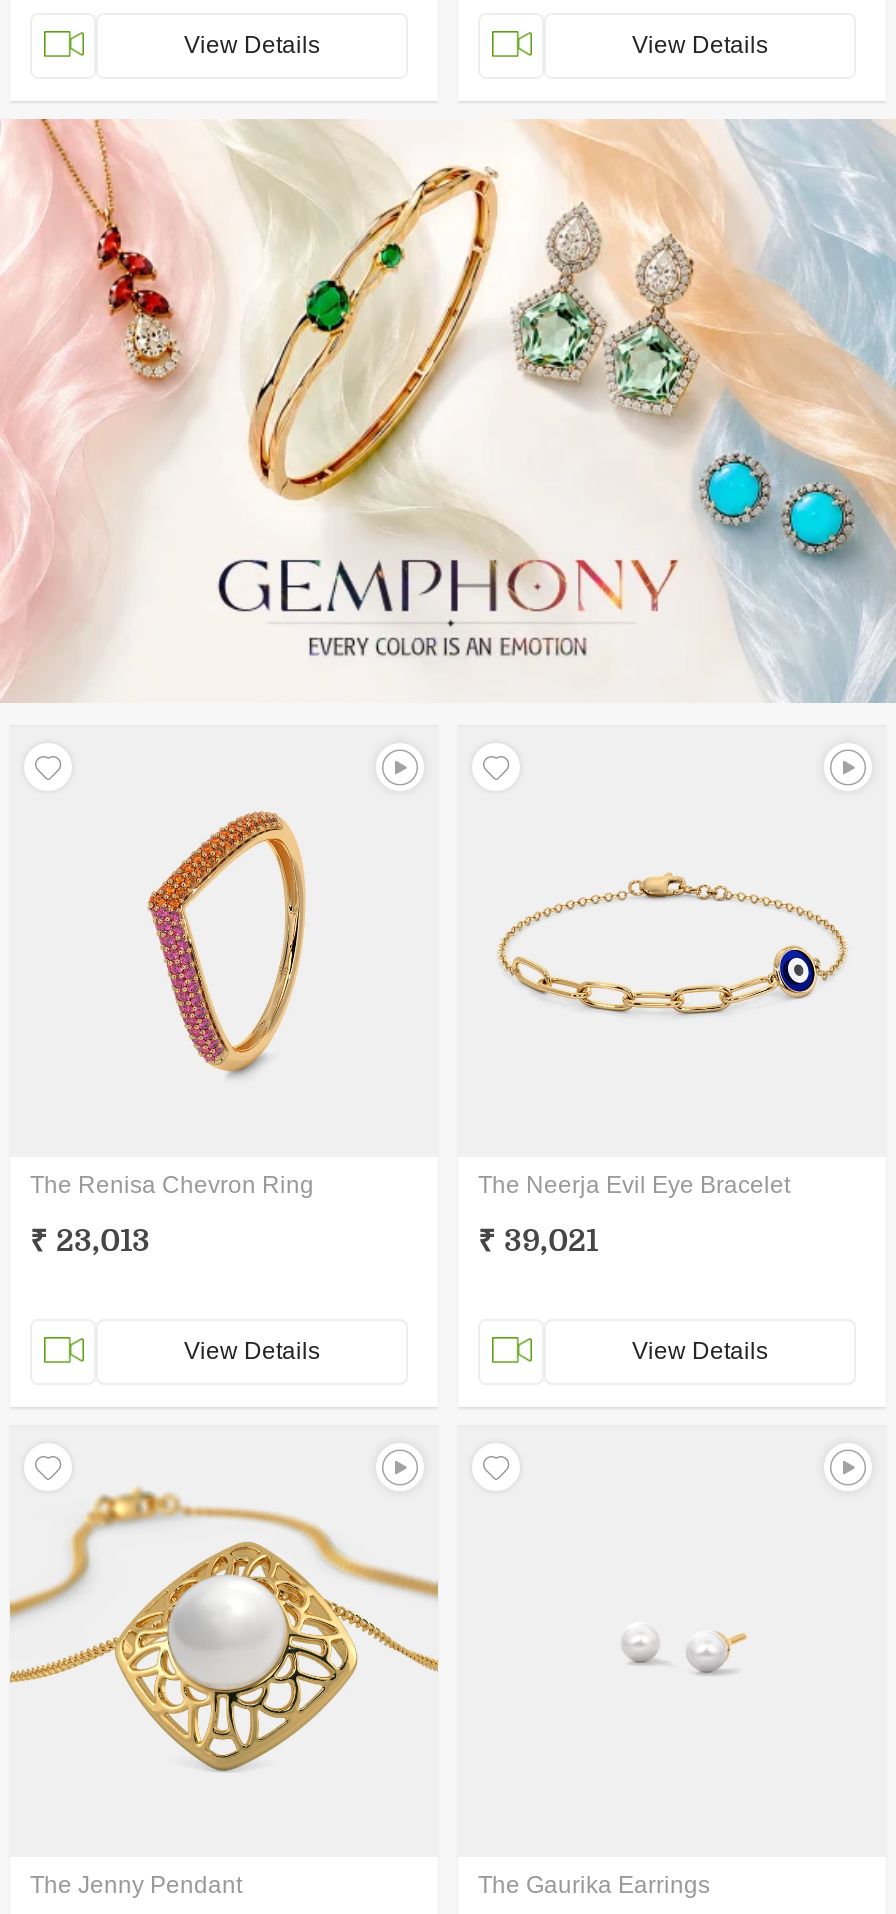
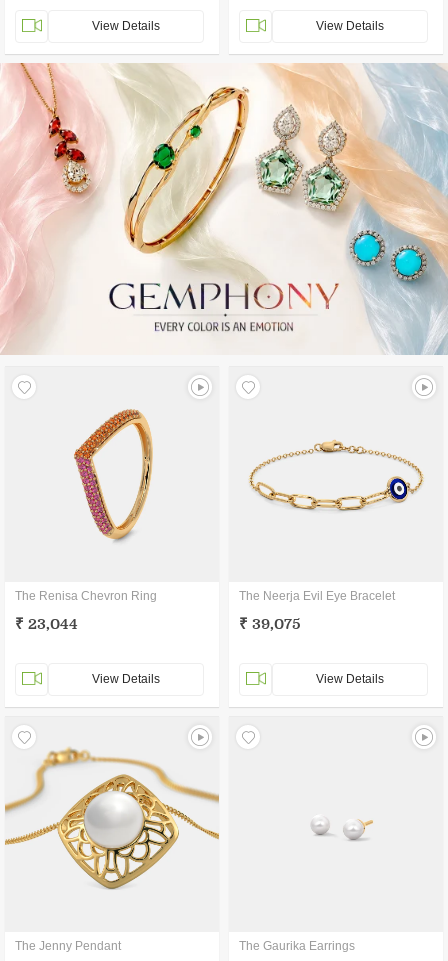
- ₹ 23,013
+ ₹ 23,044

- ₹ 39,021
+ ₹ 39,075
